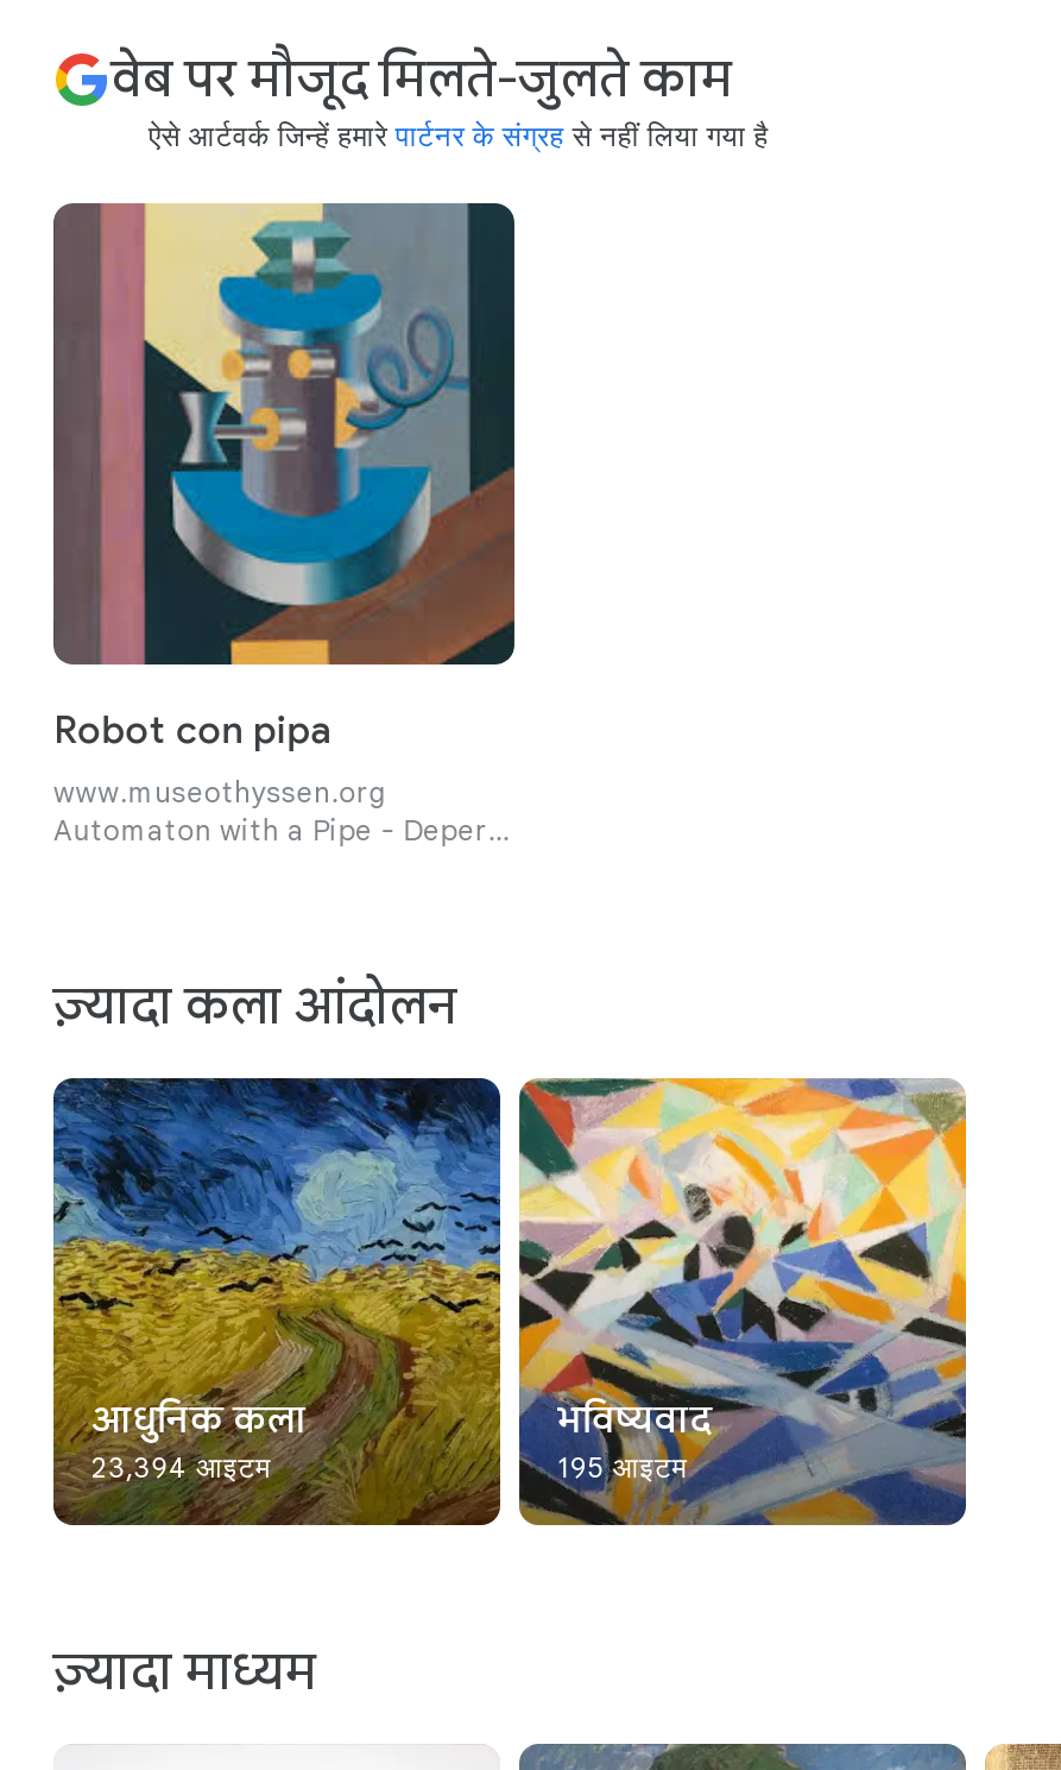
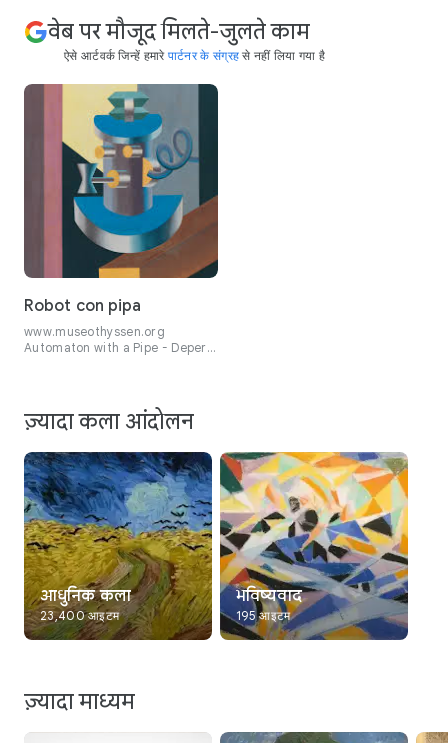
- 23,394 आइटम
+ 23,400 आइटम
